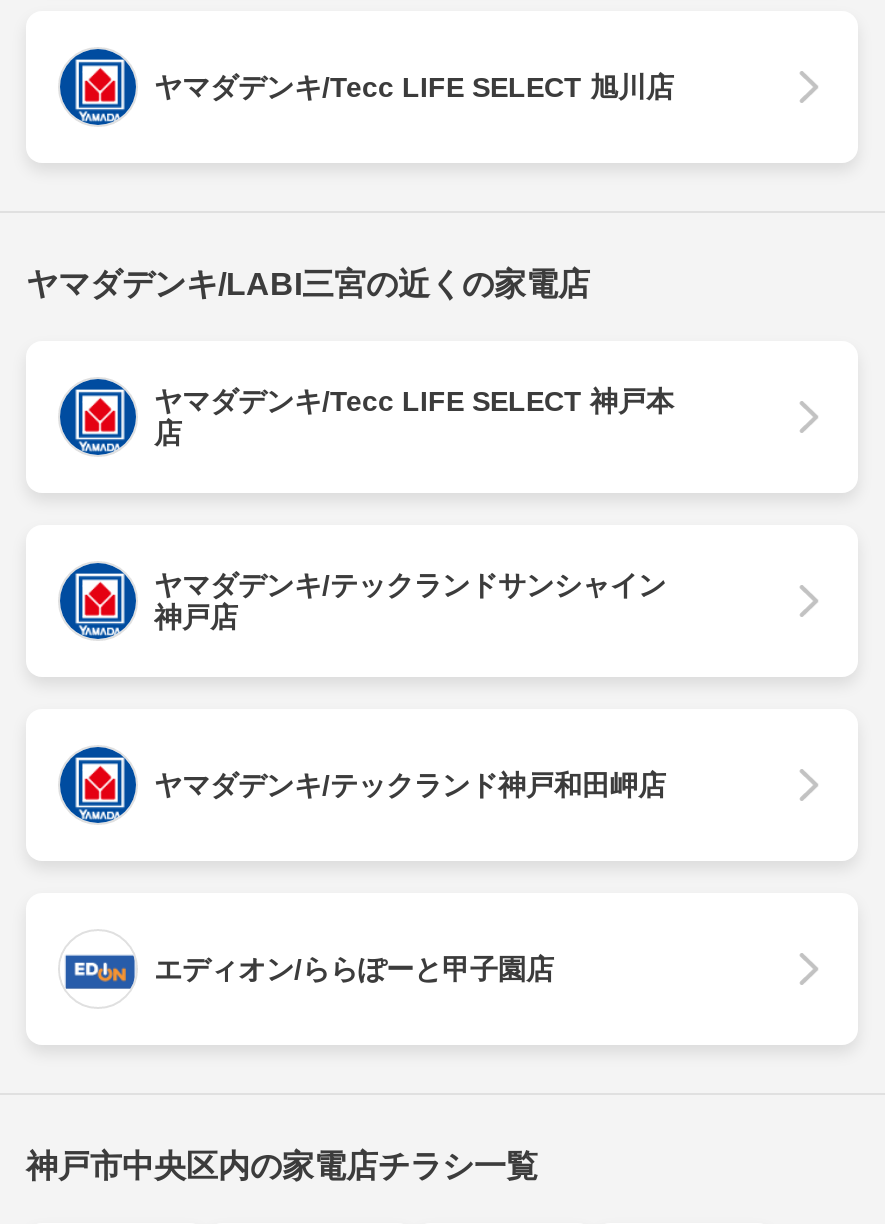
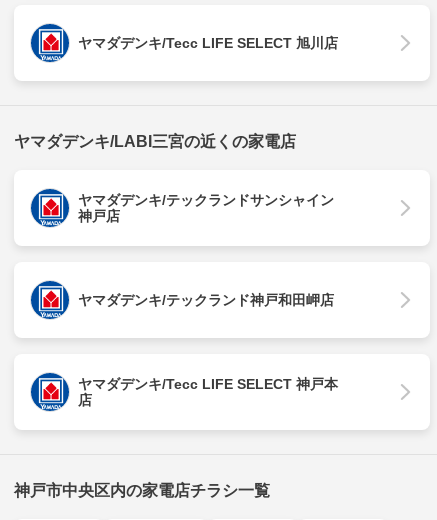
moved down: ヤマダデンキ/Tecc LIFE SELECT 神戸本 | 店

- [image]
+ [image]

- エディオン/ららぽーと甲子園店
